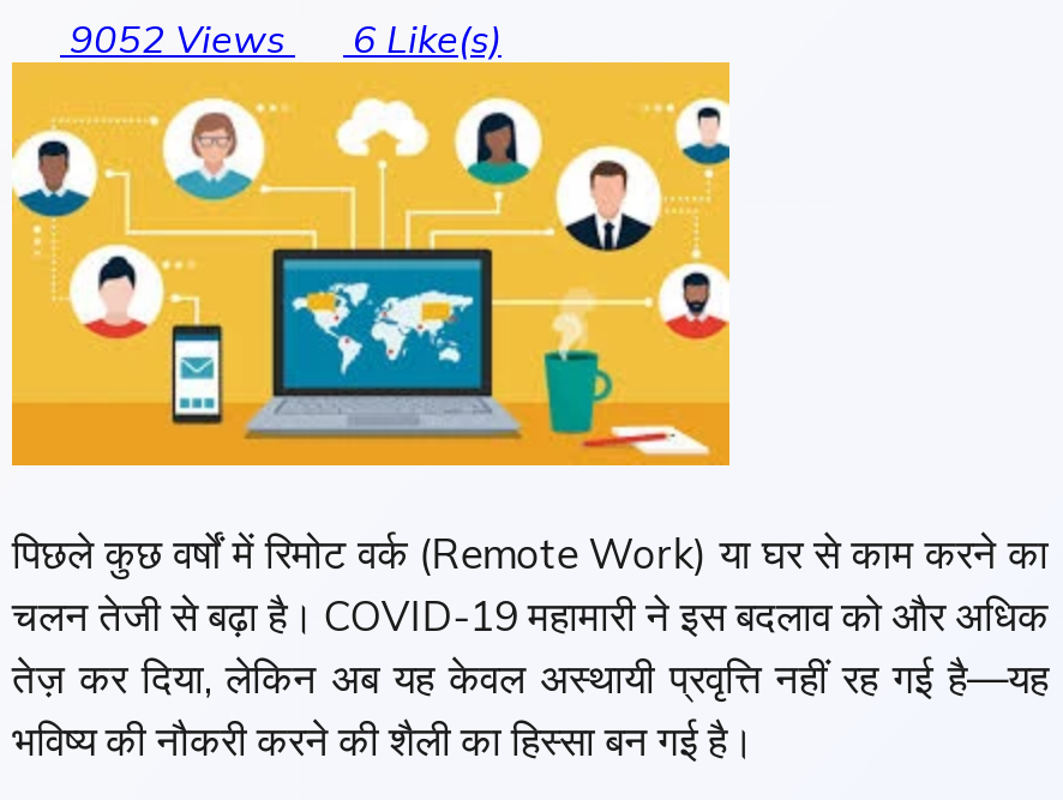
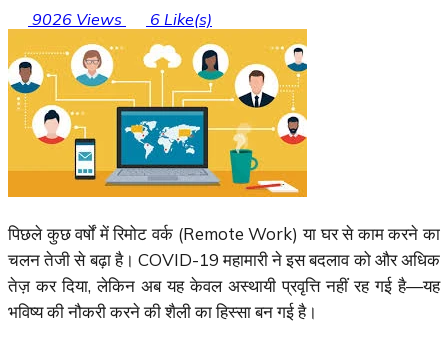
- 9052 Views 6 Like(s)
+ 9026 Views 6 Like(s)
